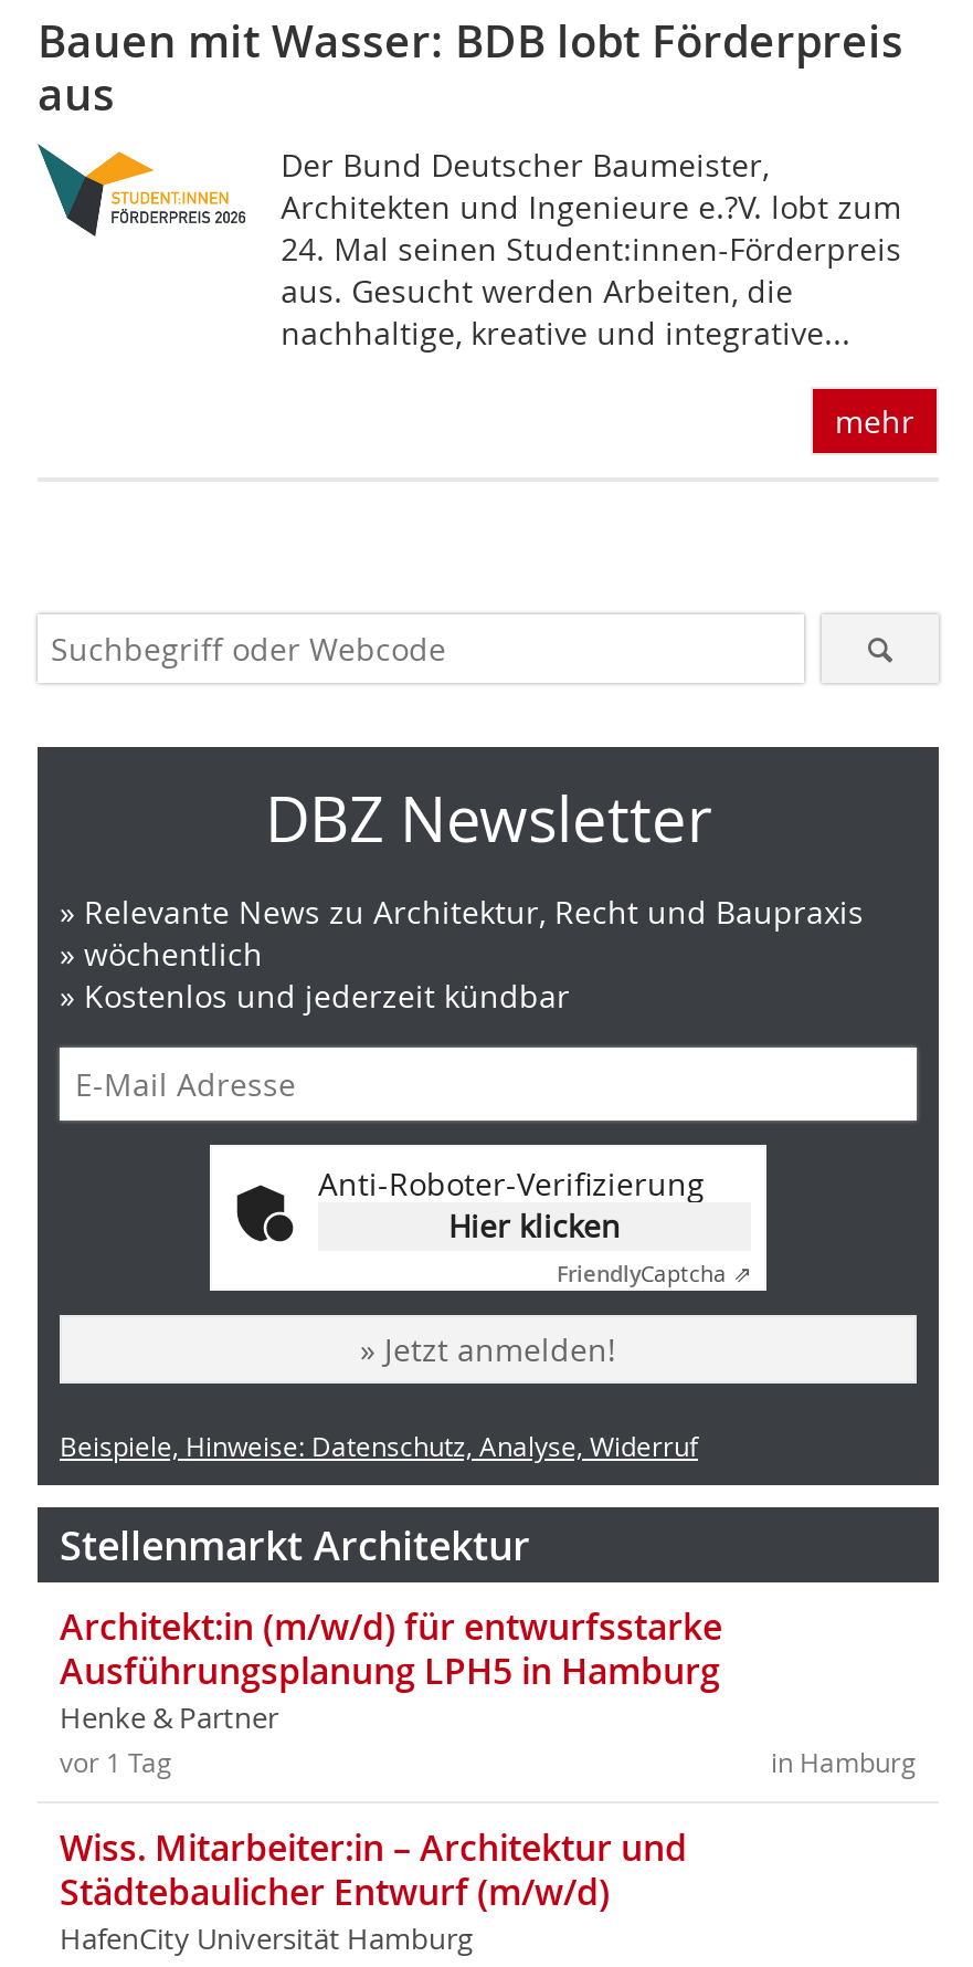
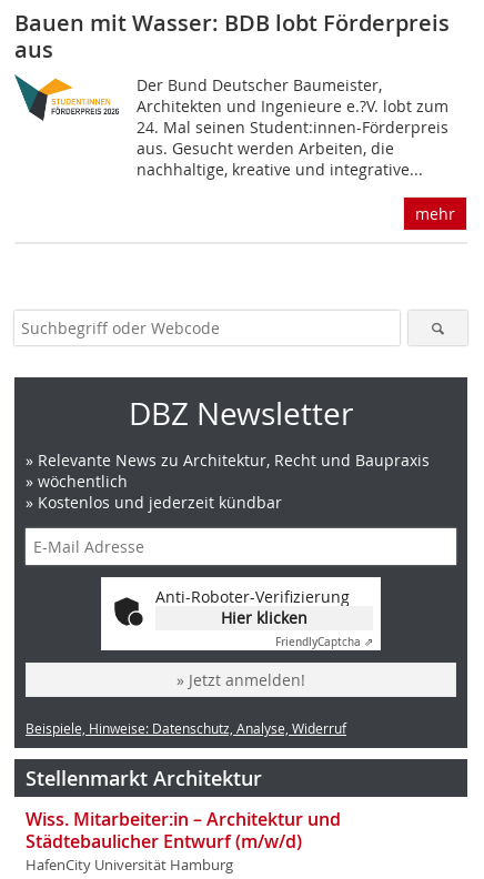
- Architekt:in (m/w/d) für entwurfsstarke
- Ausführungsplanung LPH5 in Hamburg
- Henke & Partner
- in Hamburg
- vor 1 Tag
